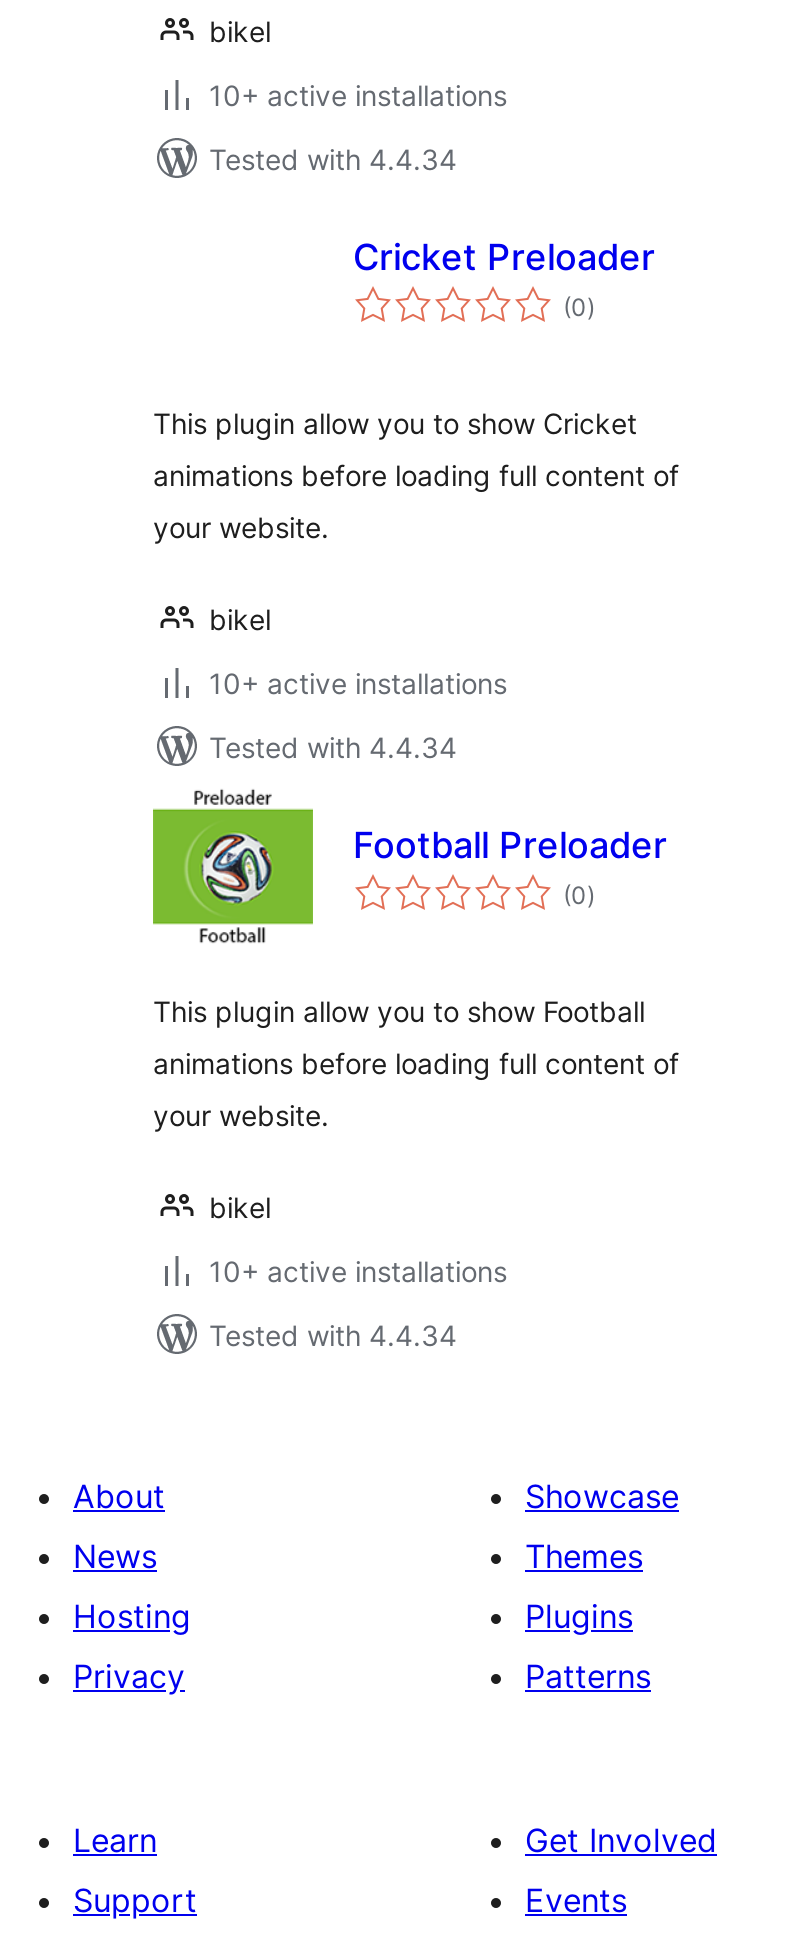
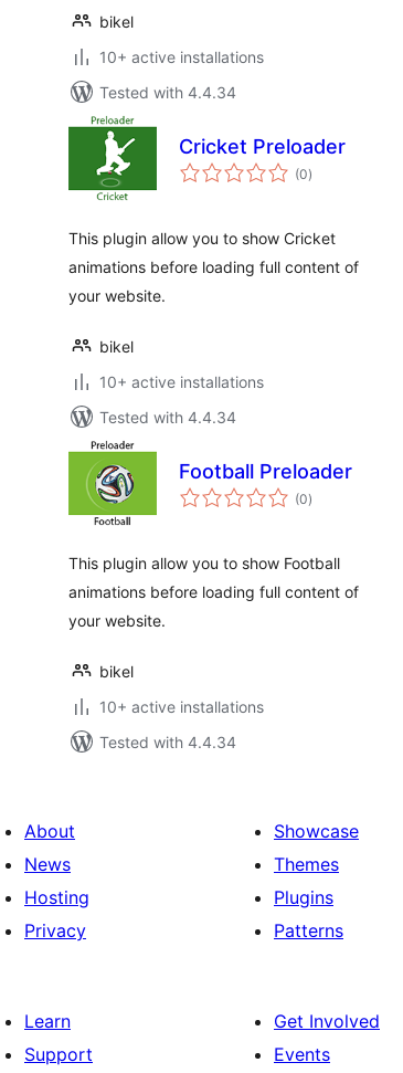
+ [image]
